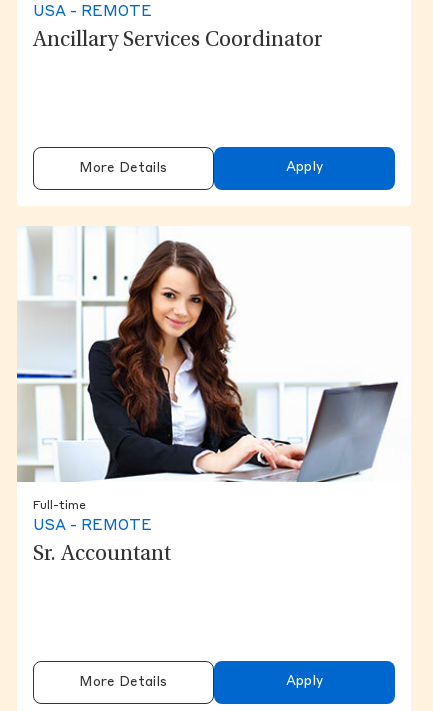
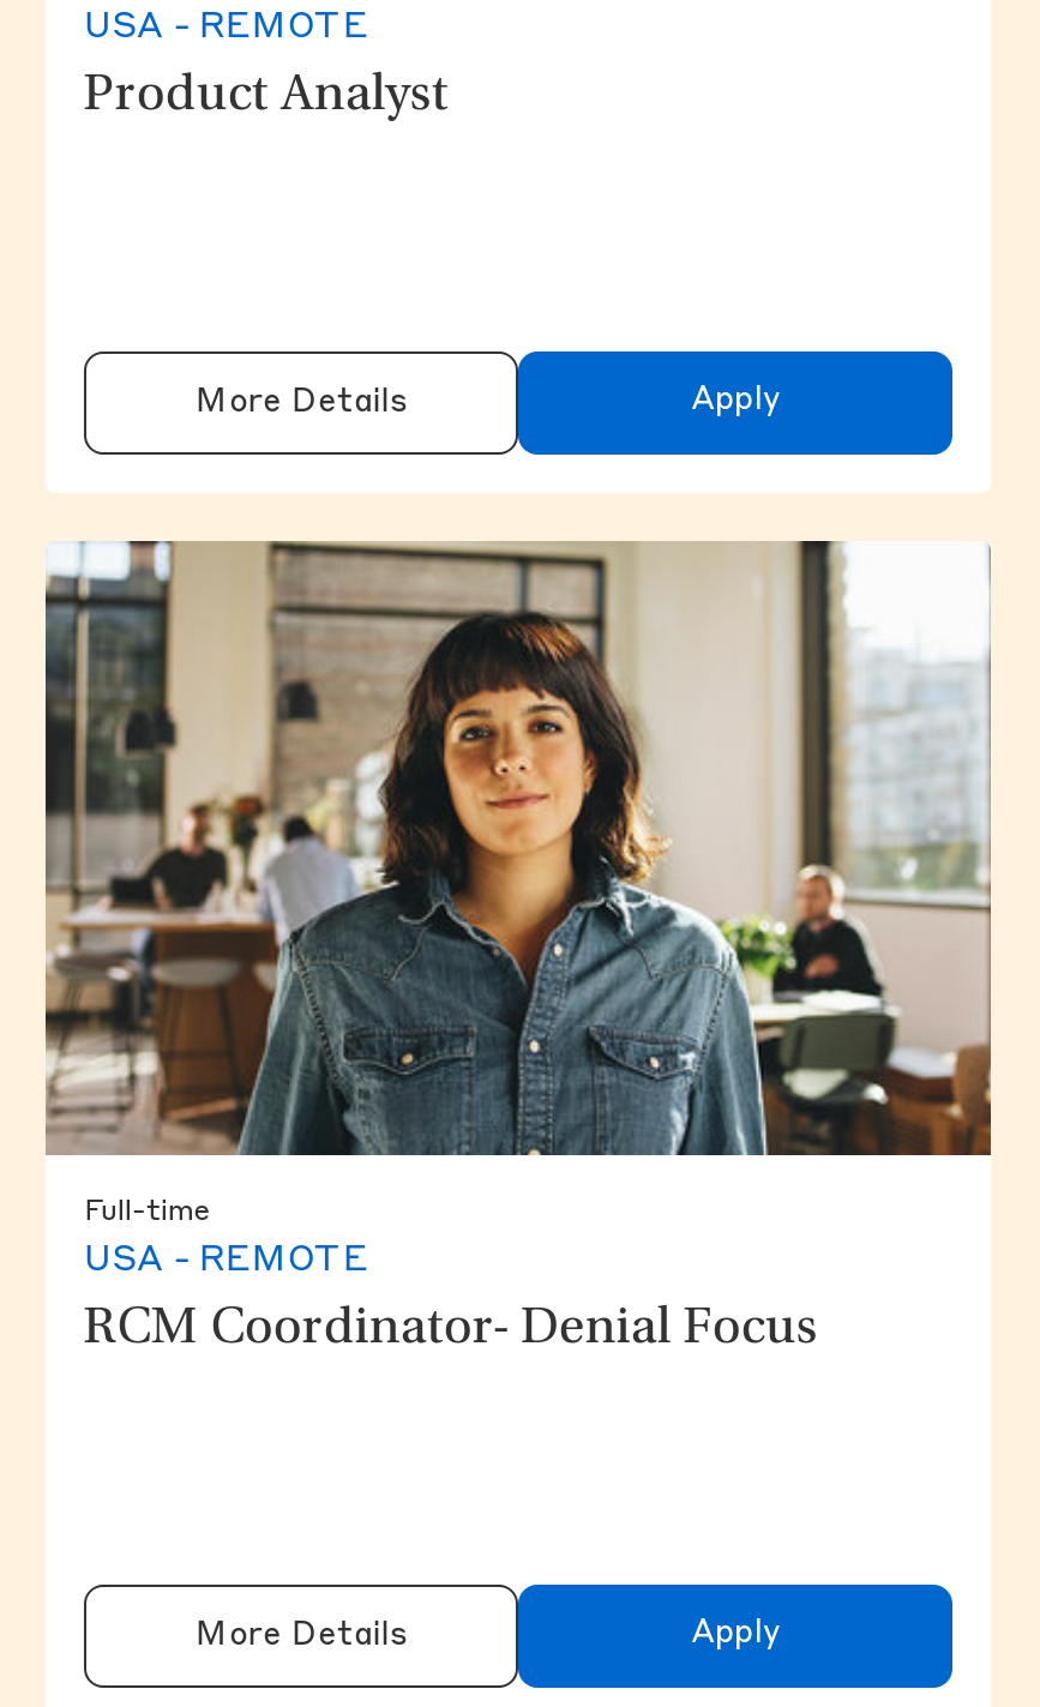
- Ancillary Services Coordinator
+ Product Analyst

- [image]
+ [image]

- Sr. Accountant
+ RCM Coordinator- Denial Focus
